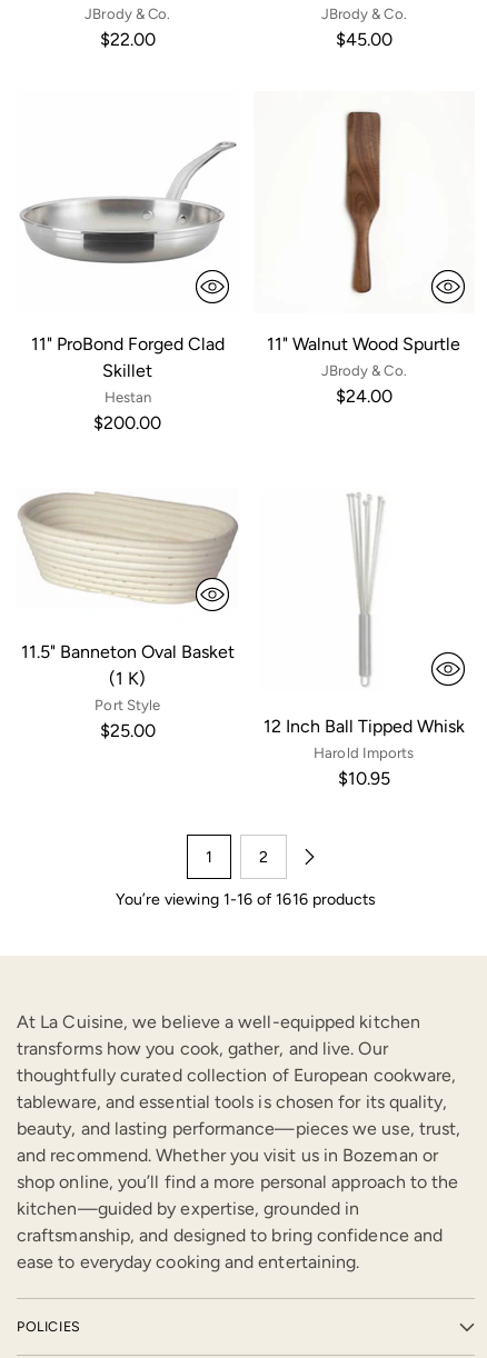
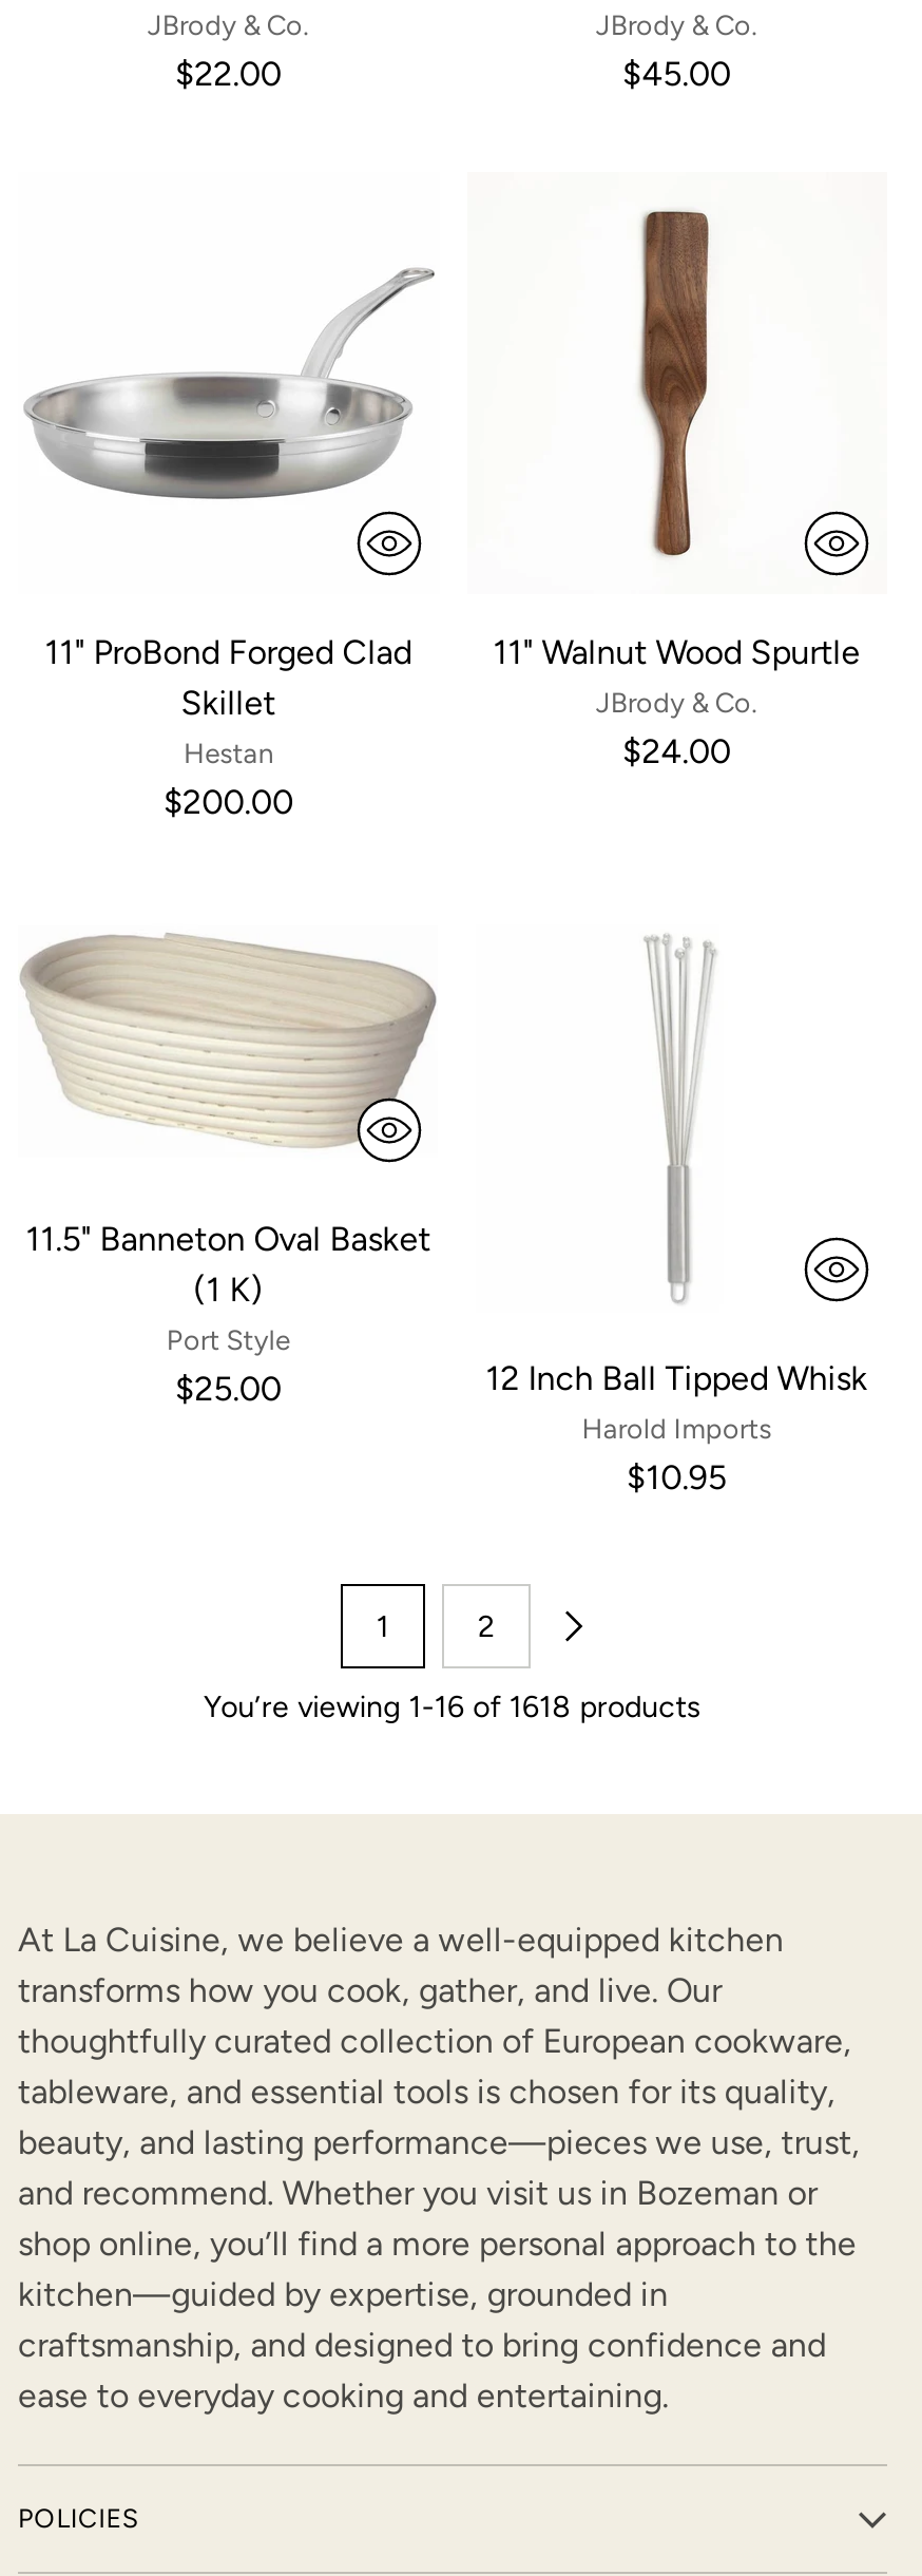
- You’re viewing 1-16 of 1616 products
+ You’re viewing 1-16 of 1618 products
